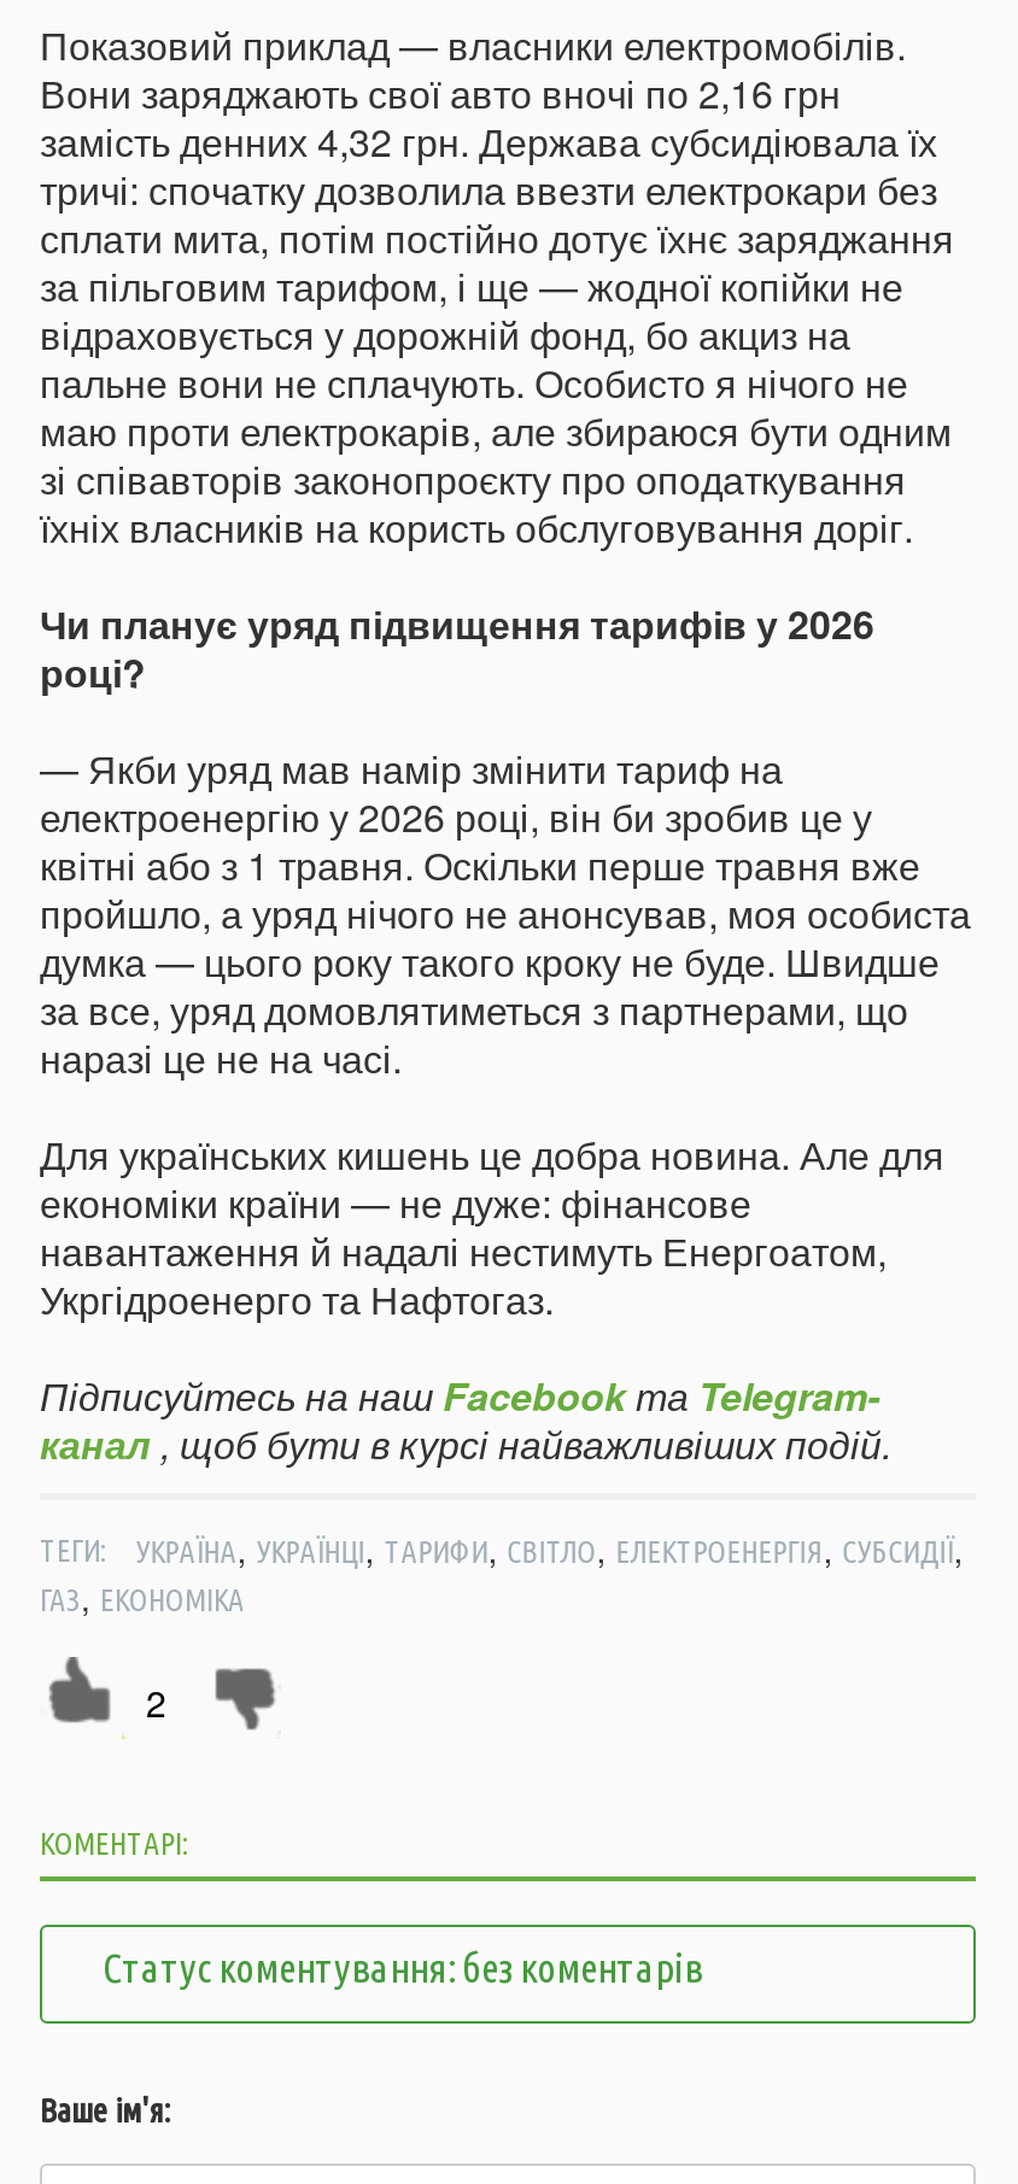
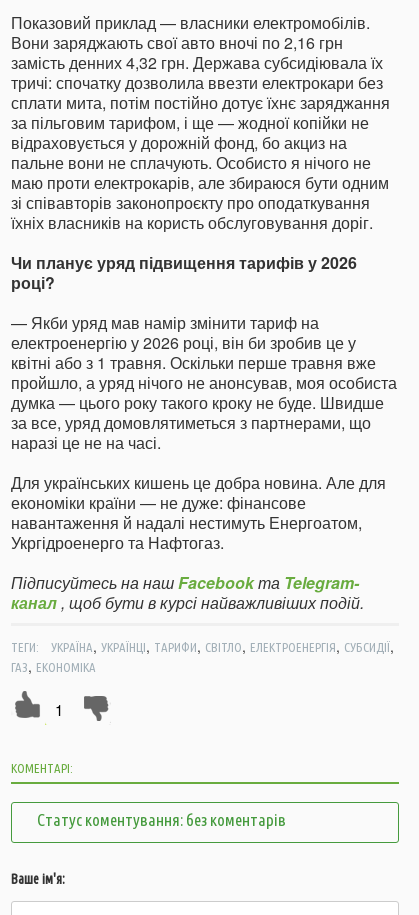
- 2
+ 1
